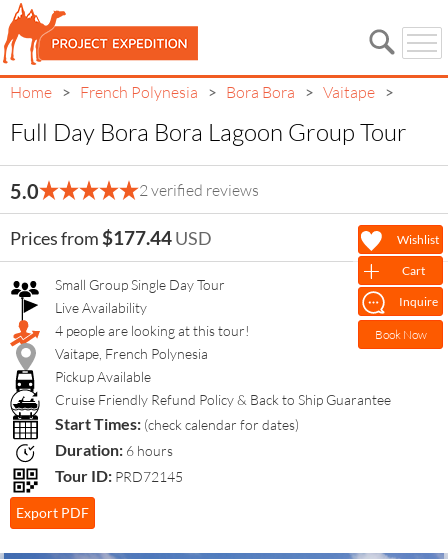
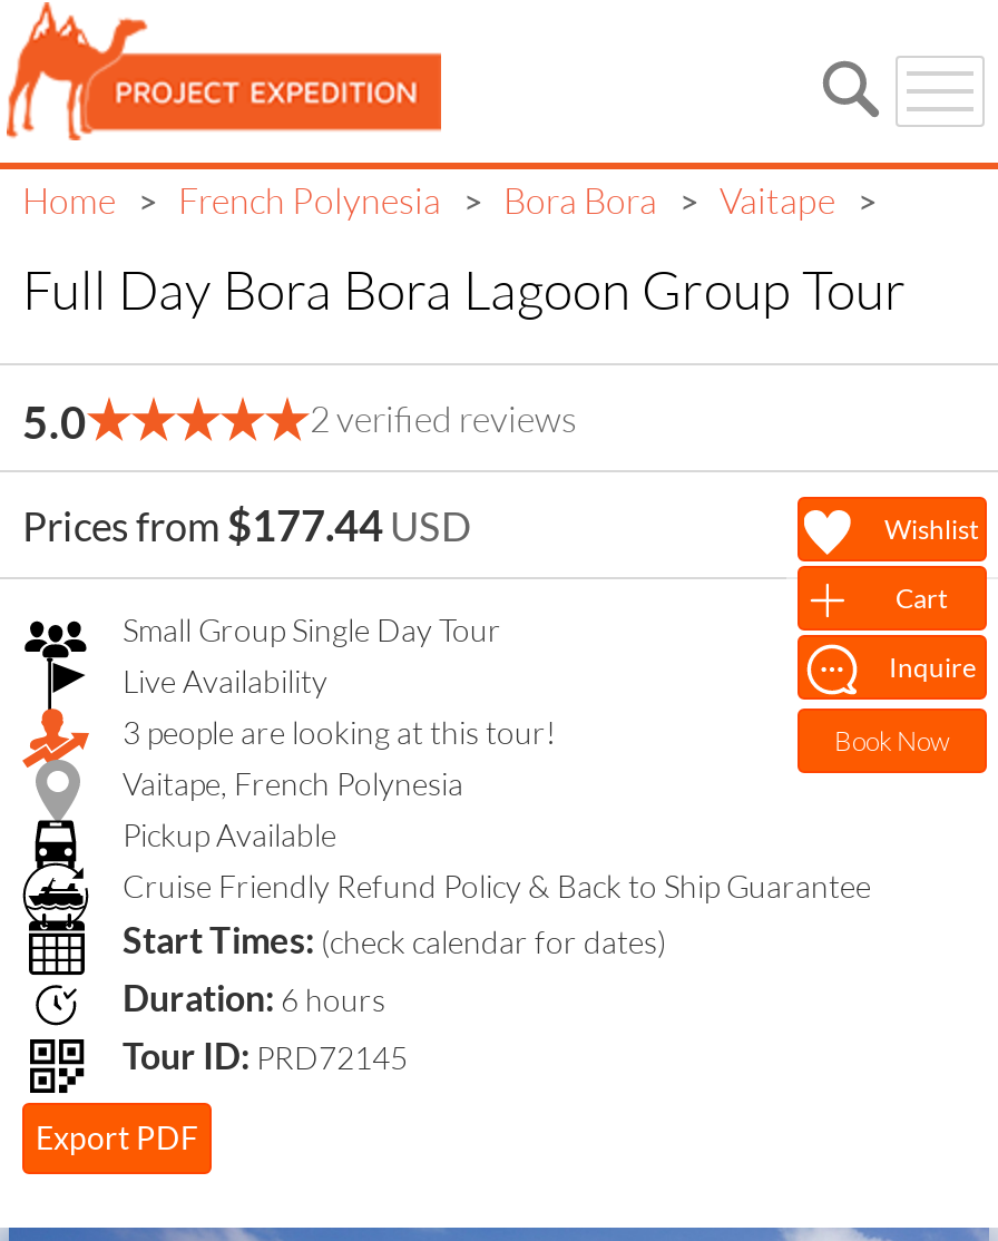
- 4 people are looking at this tour!
+ 3 people are looking at this tour!
